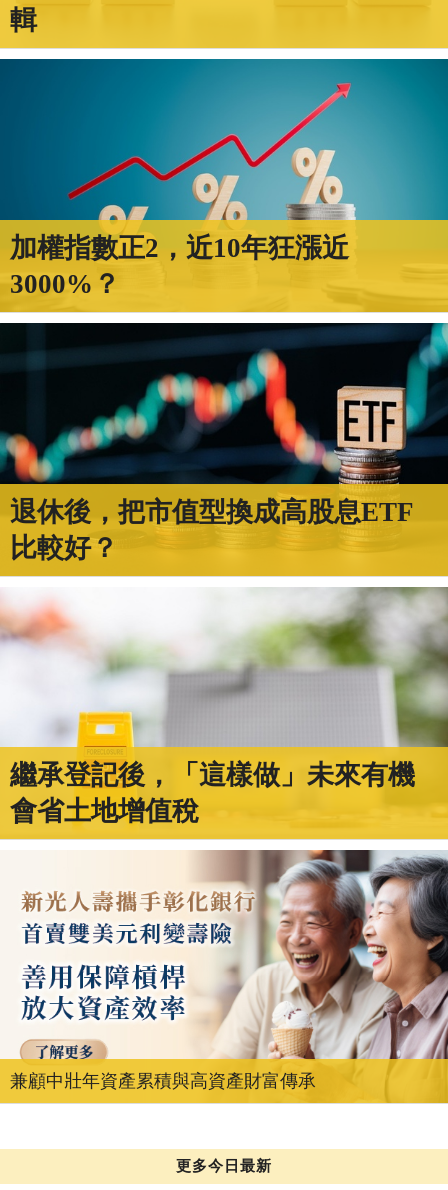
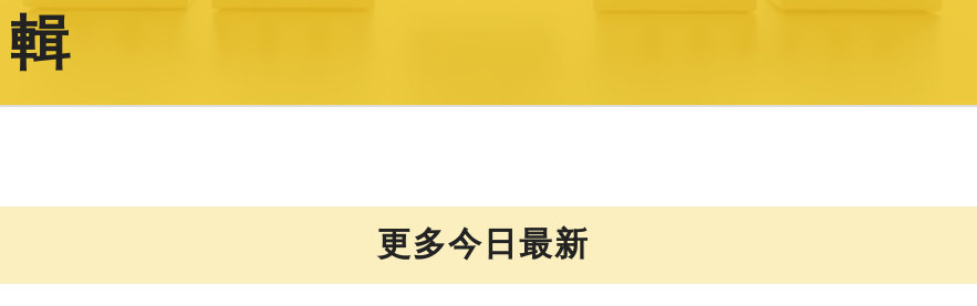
- [image]
- 加權指數正2，近10年狂漲近
- 3000%？

- [image]
- 退休後，把市值型換成高股息ETF
- 比較好？

- [image]
- 繼承登記後，「這樣做」未來有機
- 會省土地增值稅

- [image]
- 兼顧中壯年資產累積與高資產財富傳承
